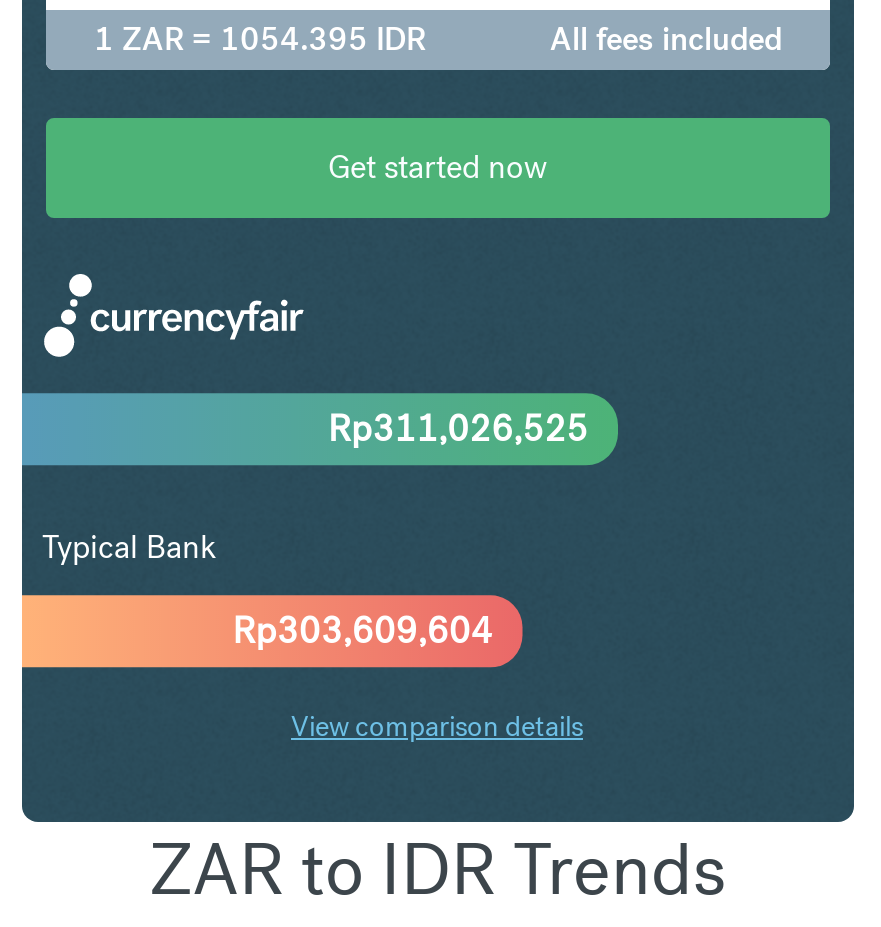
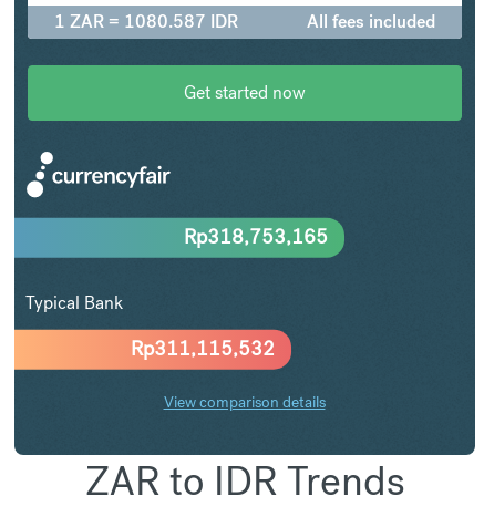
- 1 ZAR = 1054.395 IDR
+ 1 ZAR = 1080.587 IDR

- Rp311,026,525
+ Rp318,753,165

- Rp303,609,604
+ Rp311,115,532
